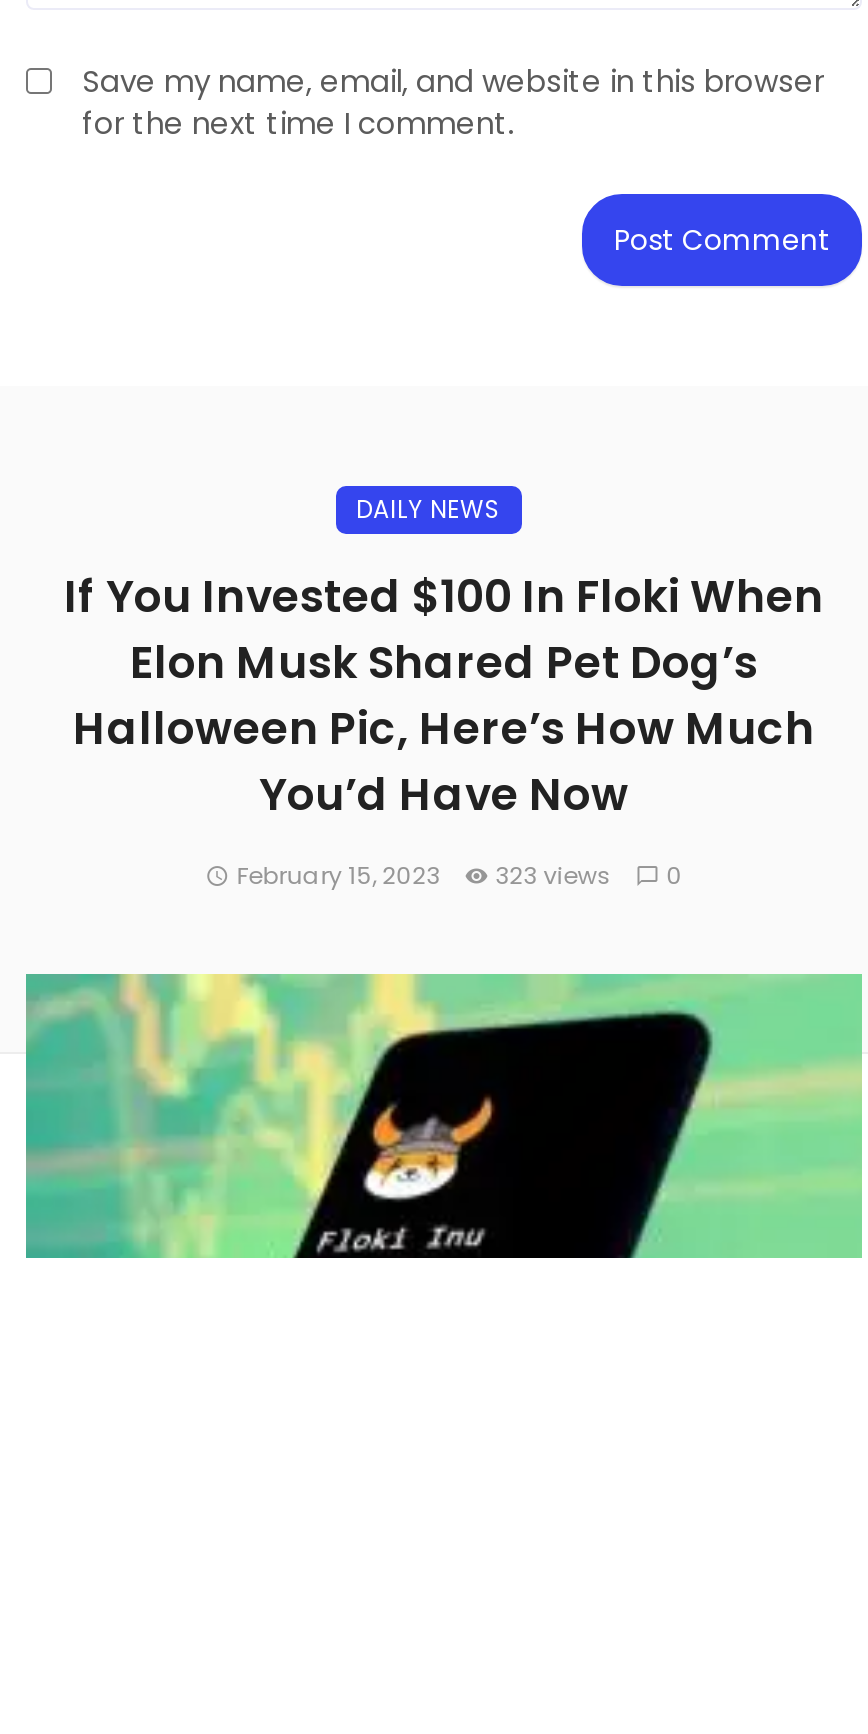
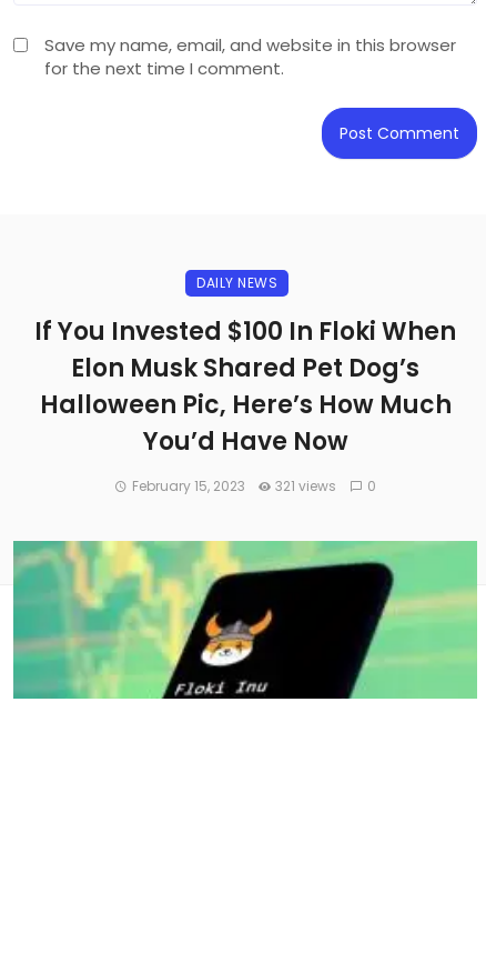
- February 15, 2023 323 views 0
+ February 15, 2023 321 views 0
